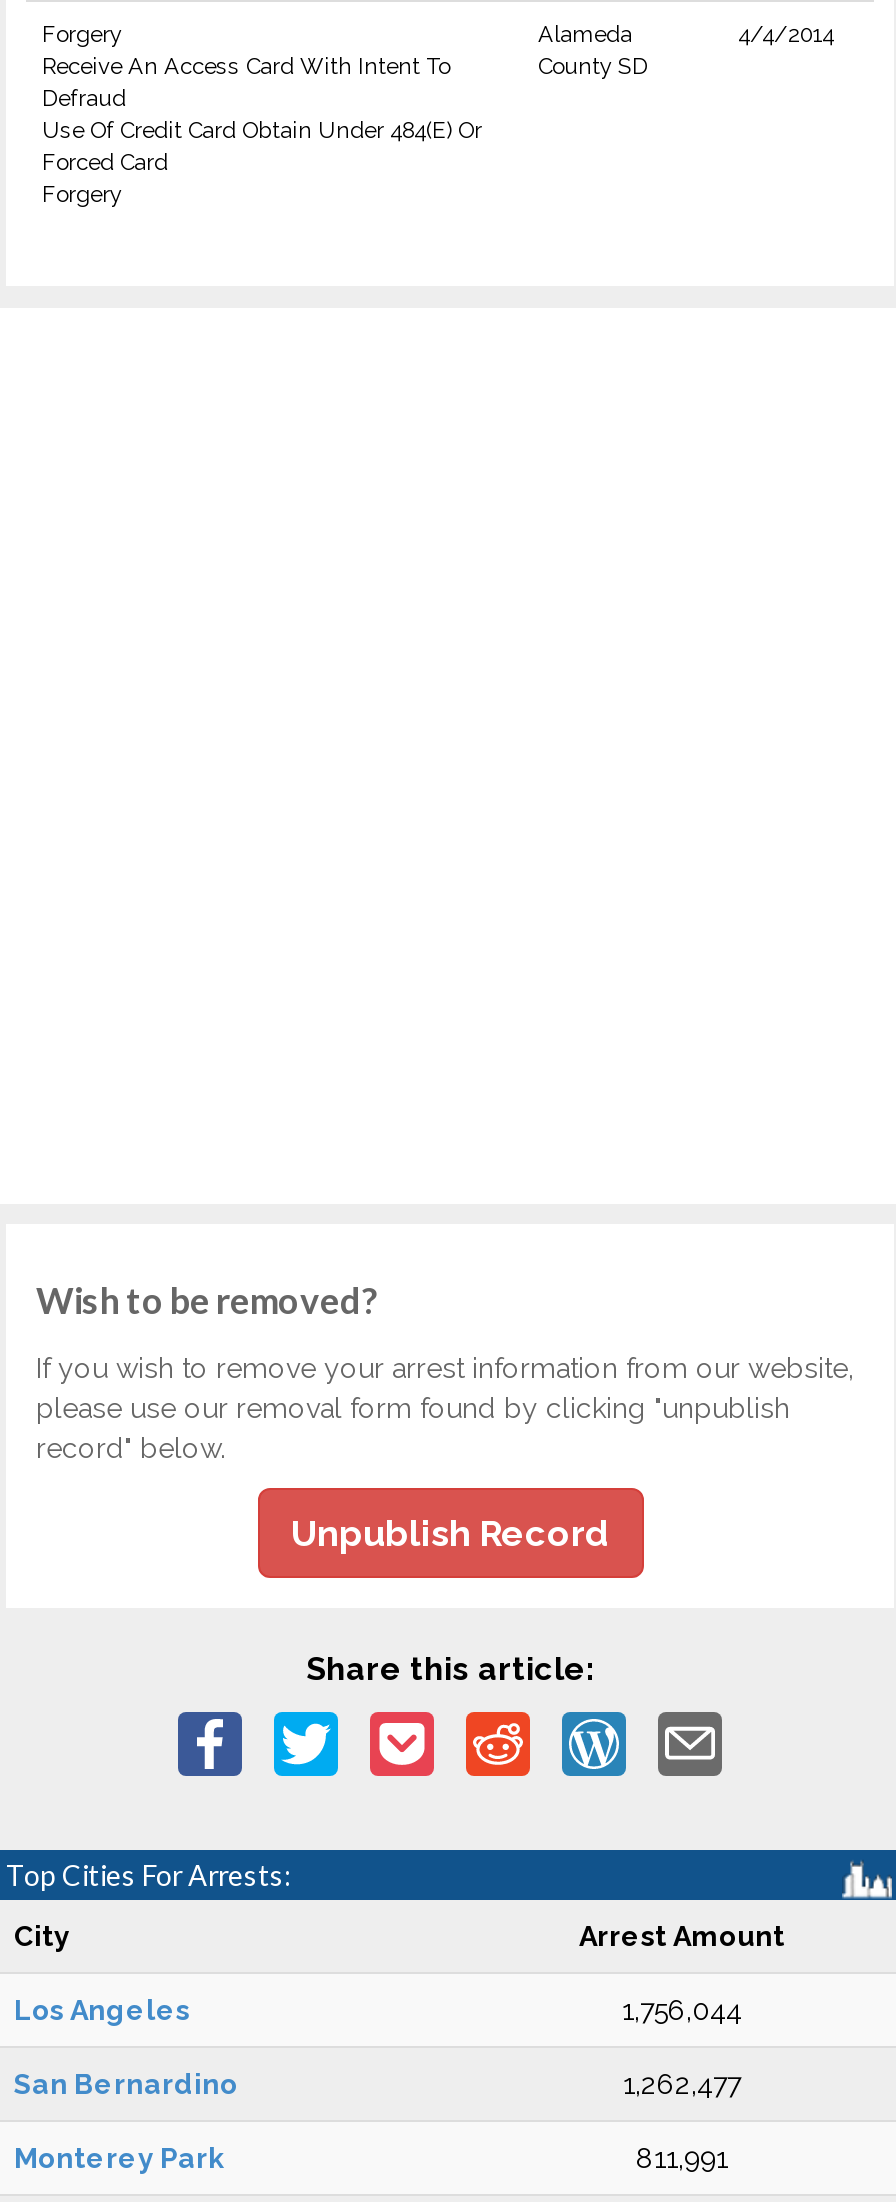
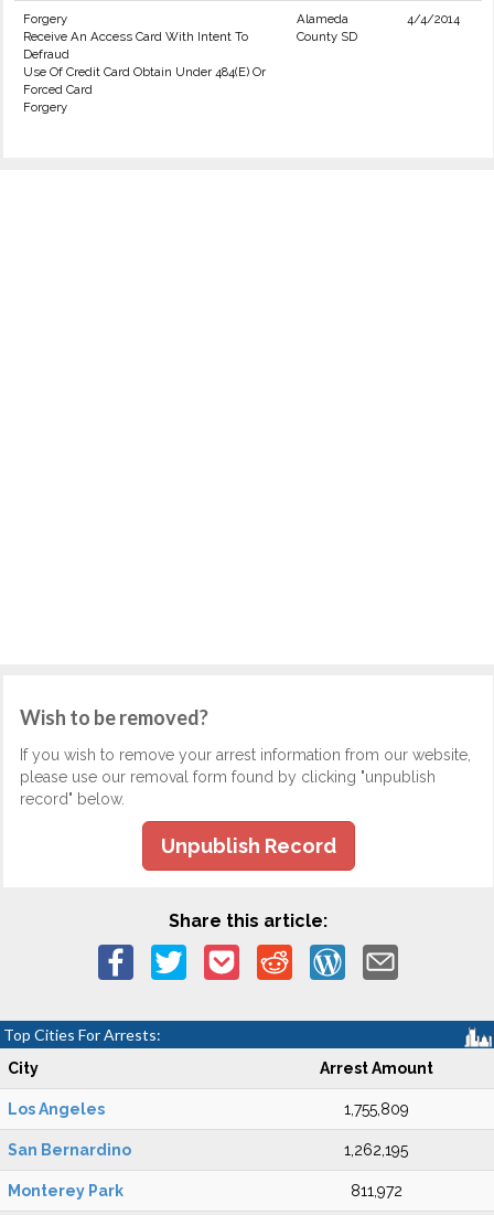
- 1,756,044
+ 1,755,809

- 1,262,477
+ 1,262,195

- 811,991
+ 811,972
